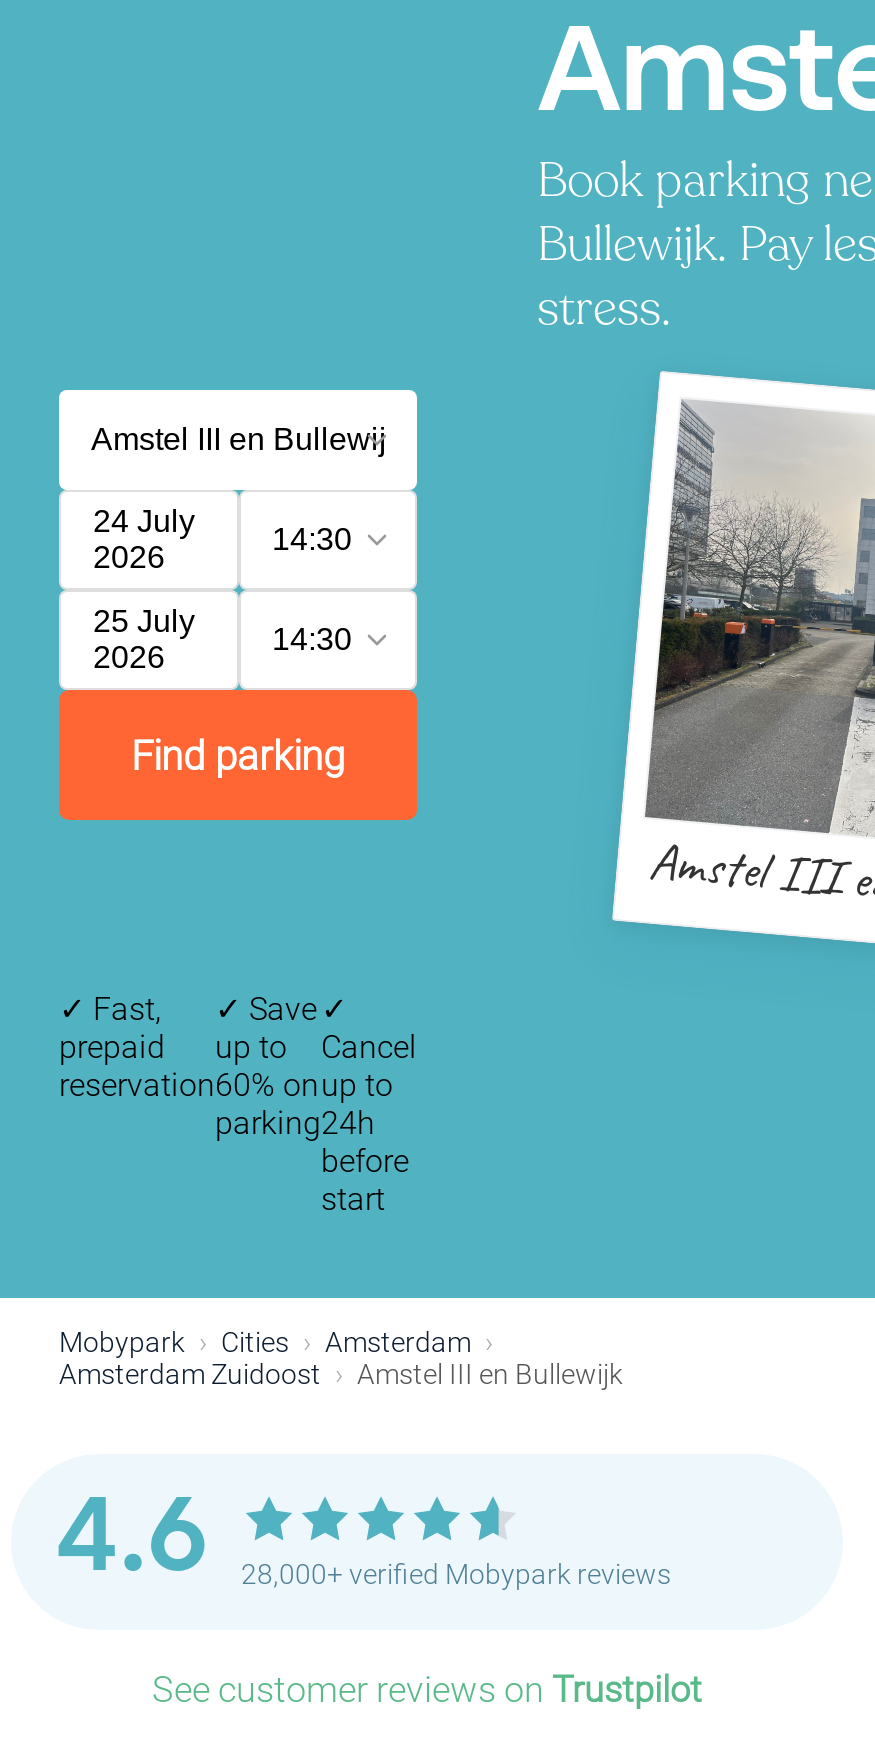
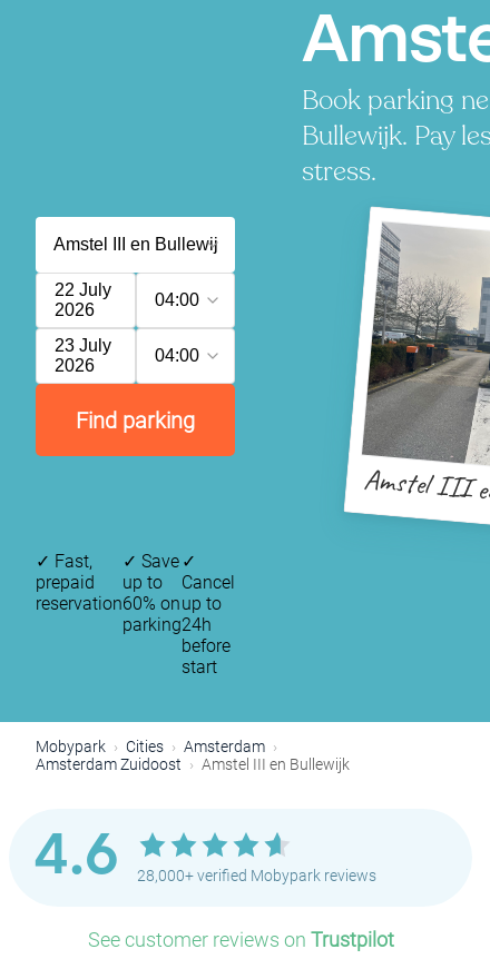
- 24 July
+ 22 July

- 14:30
+ 04:00

- 25 July
+ 23 July

- 14:30
+ 04:00
